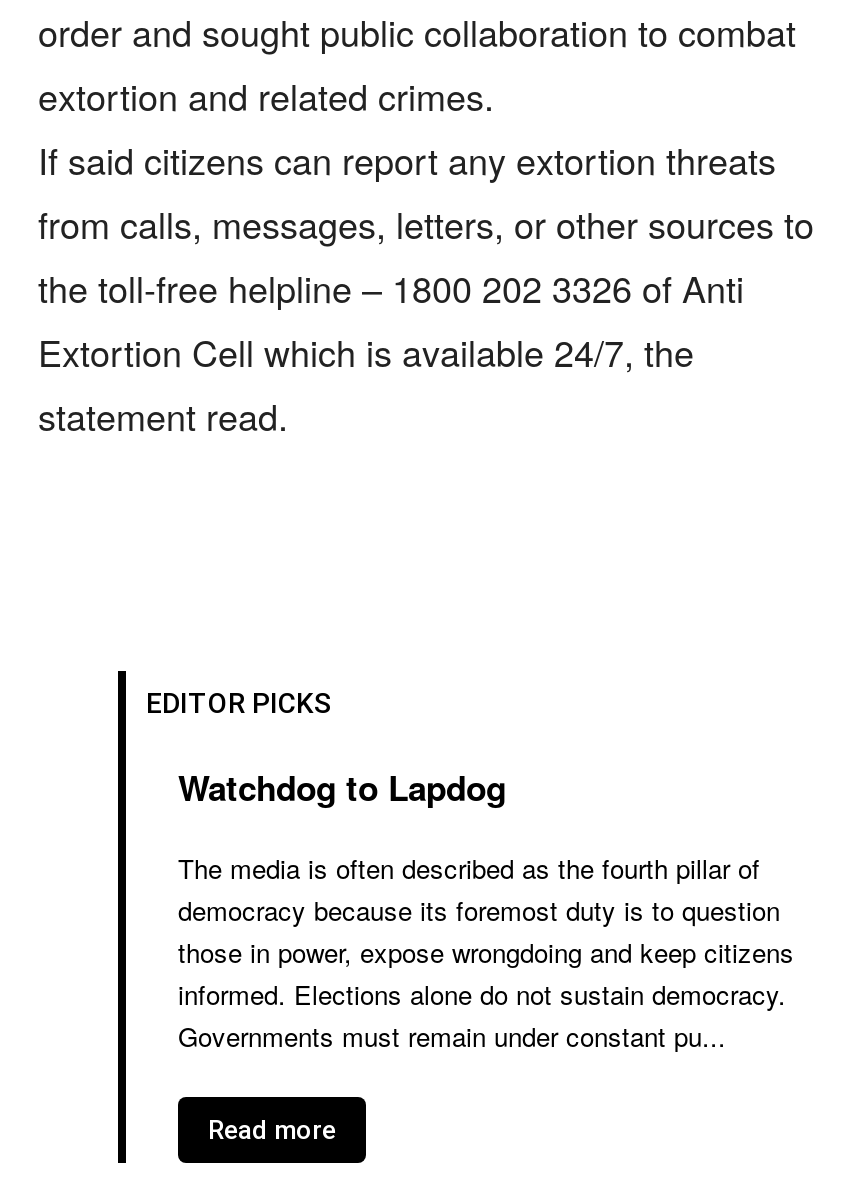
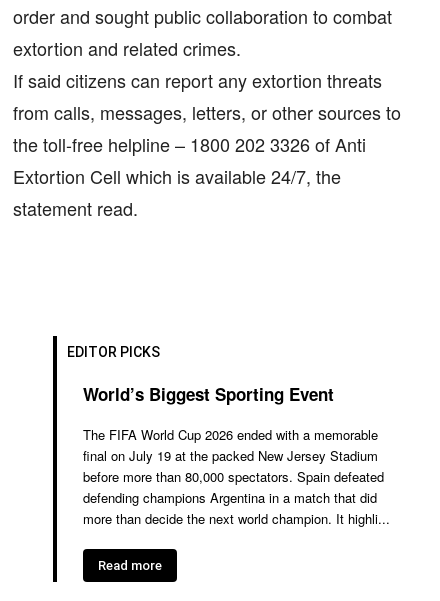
- Watchdog to Lapdog
+ World’s Biggest Sporting Event

- The media is often described as the fourth pillar of
- democracy because its foremost duty is to question
- those in power, expose wrongdoing and keep citizens
- informed. Elections alone do not sustain democracy.
- Governments must remain under constant pu...
+ The FIFA World Cup 2026 ended with a memorable
+ final on July 19 at the packed New Jersey Stadium
+ before more than 80,000 spectators. Spain defeated
+ defending champions Argentina in a match that did
+ more than decide the next world champion. It highli...
